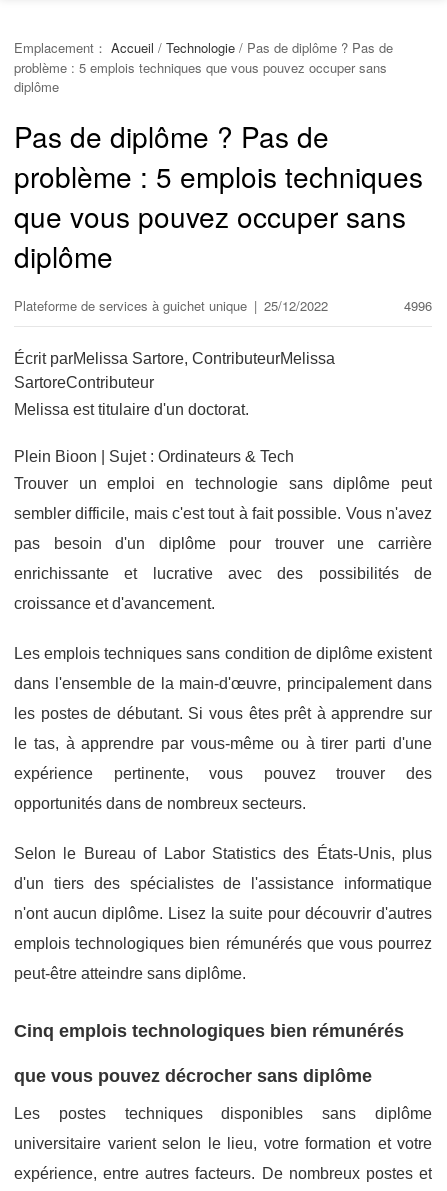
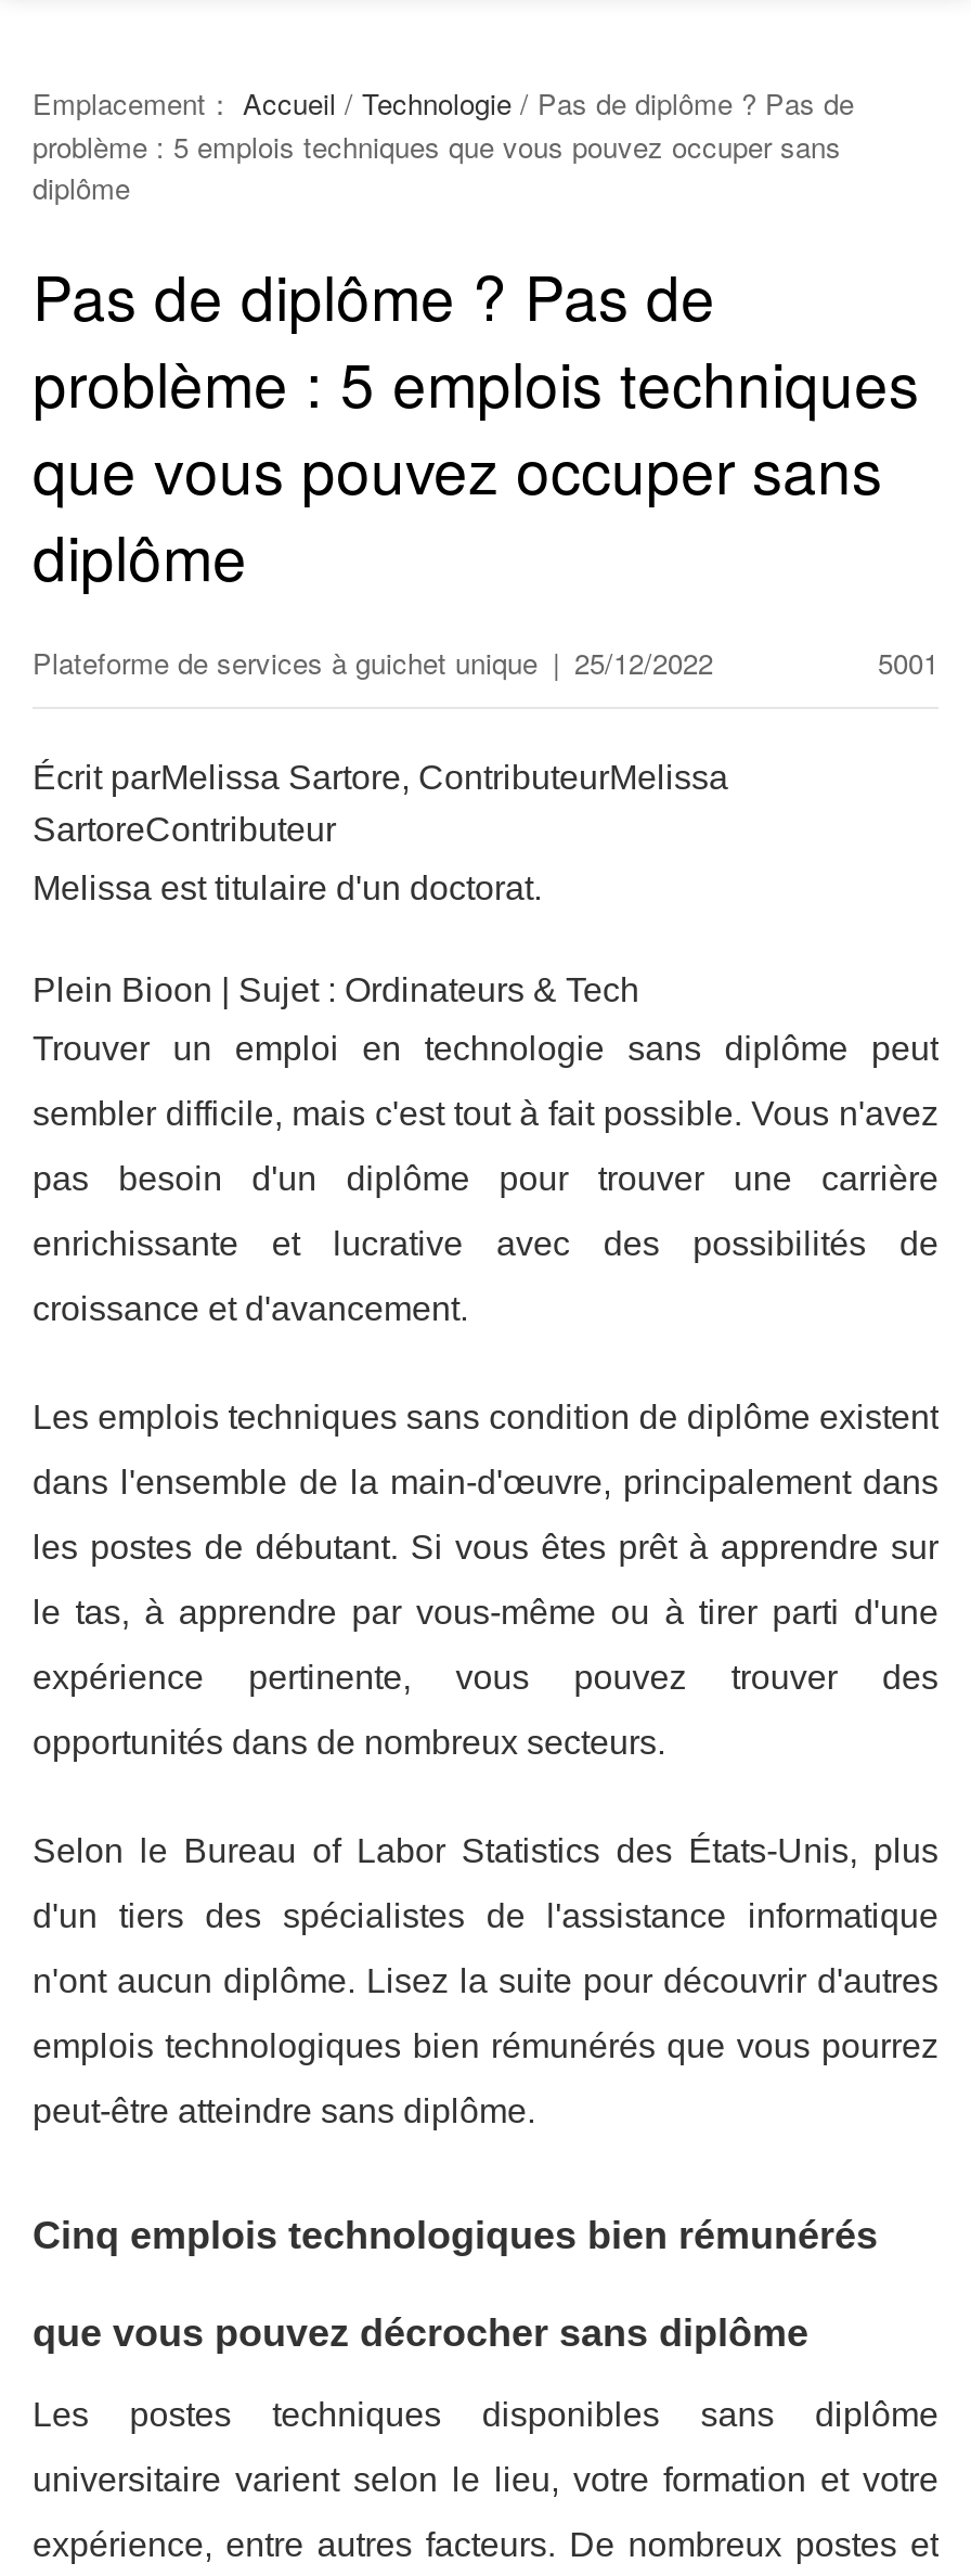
- 4996
+ 5001
